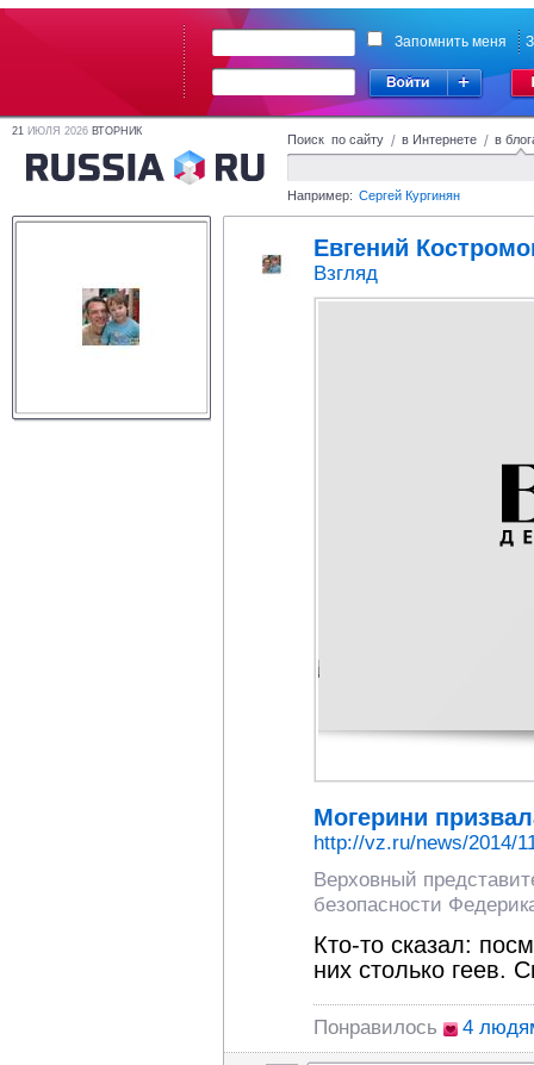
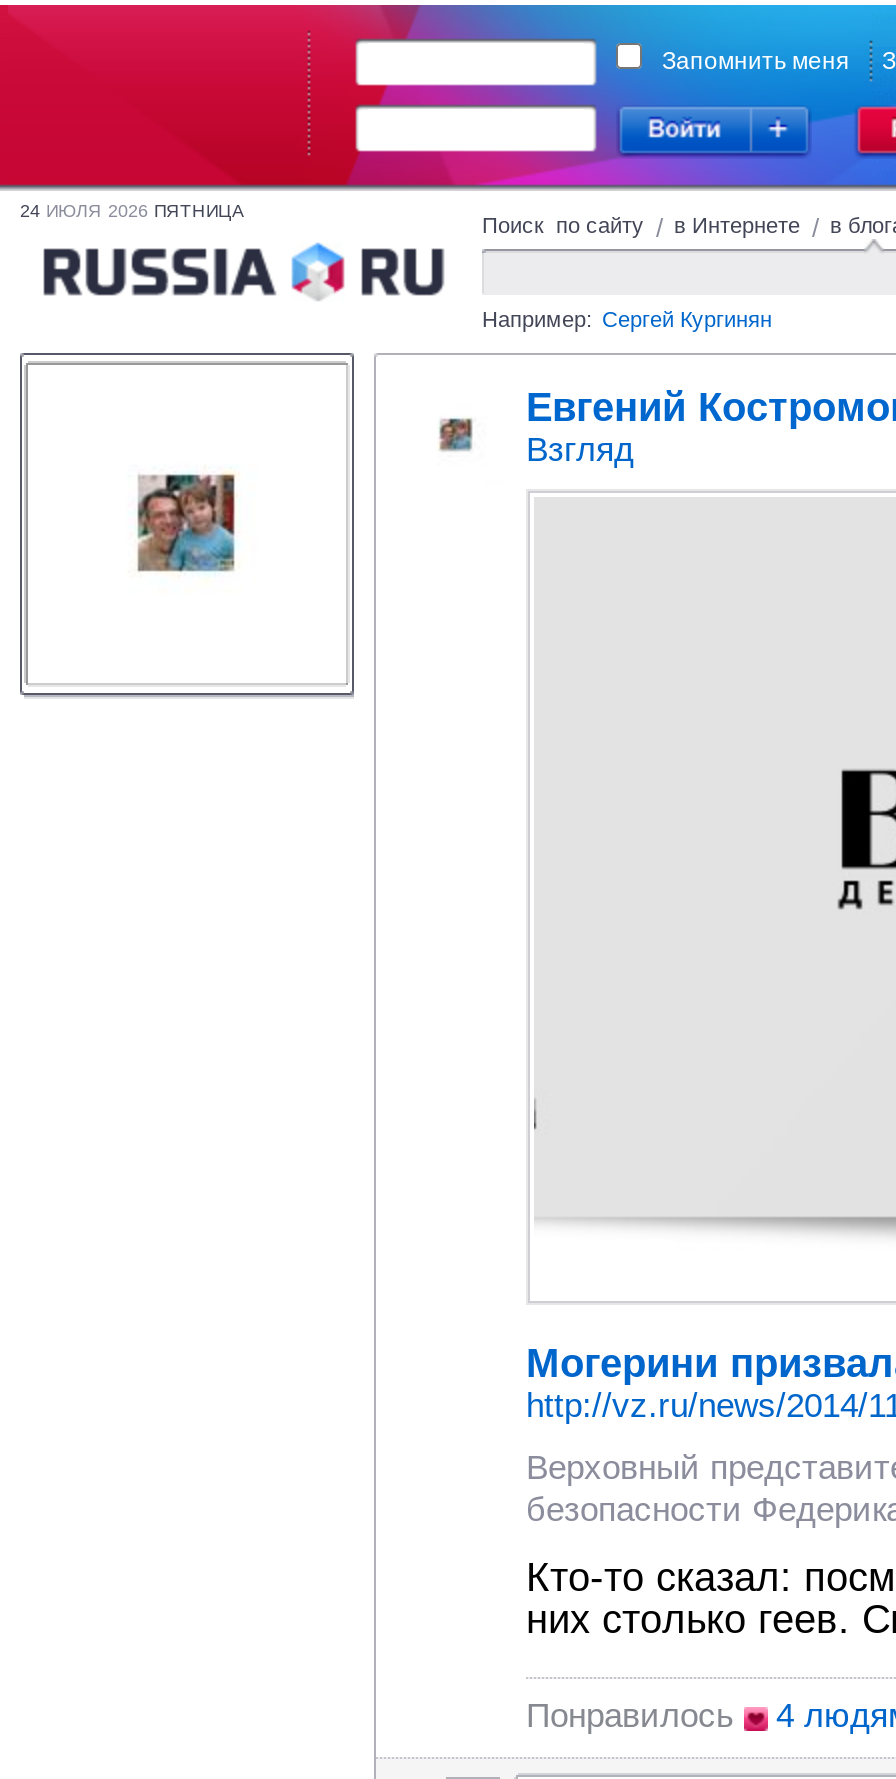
- 21 ИЮЛЯ 2026 ВТОРНИК
+ 24 ИЮЛЯ 2026 ПЯТНИЦА
